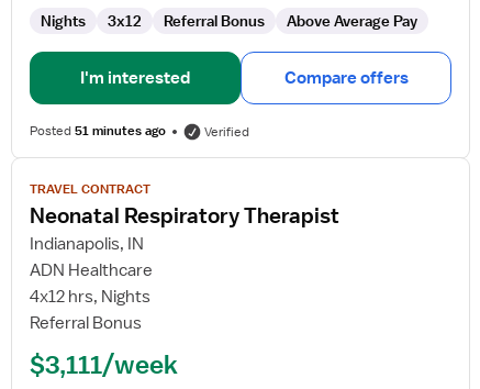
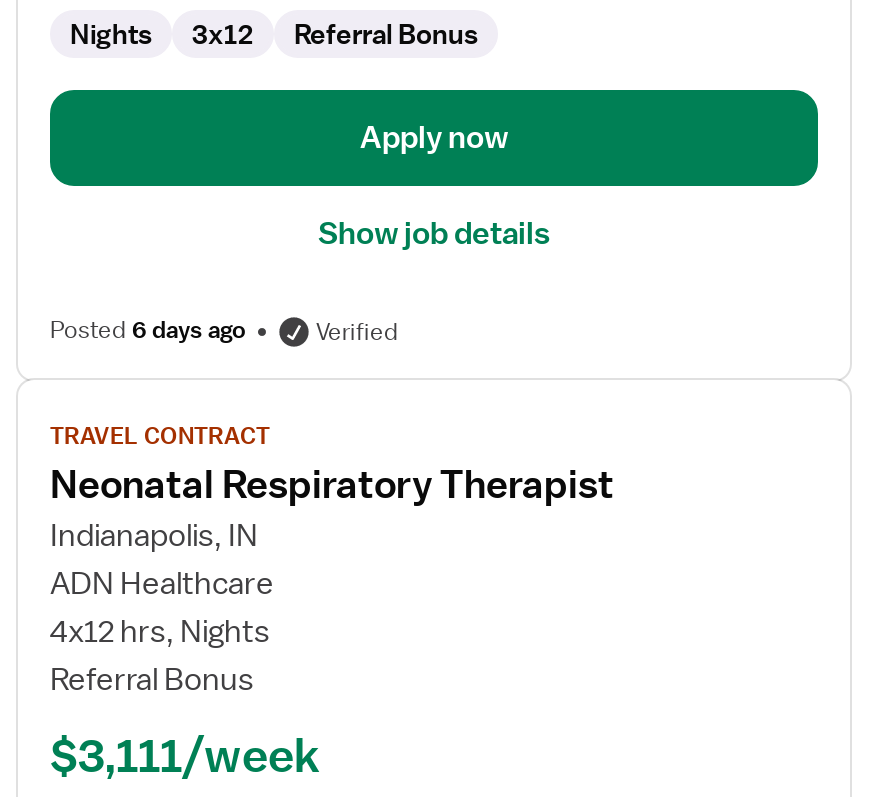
- Above Average Pay
+ Apply now

- I'm interested
- Compare offers
+ Show job details

- Posted 51 minutes ago
+ Posted 6 days ago
